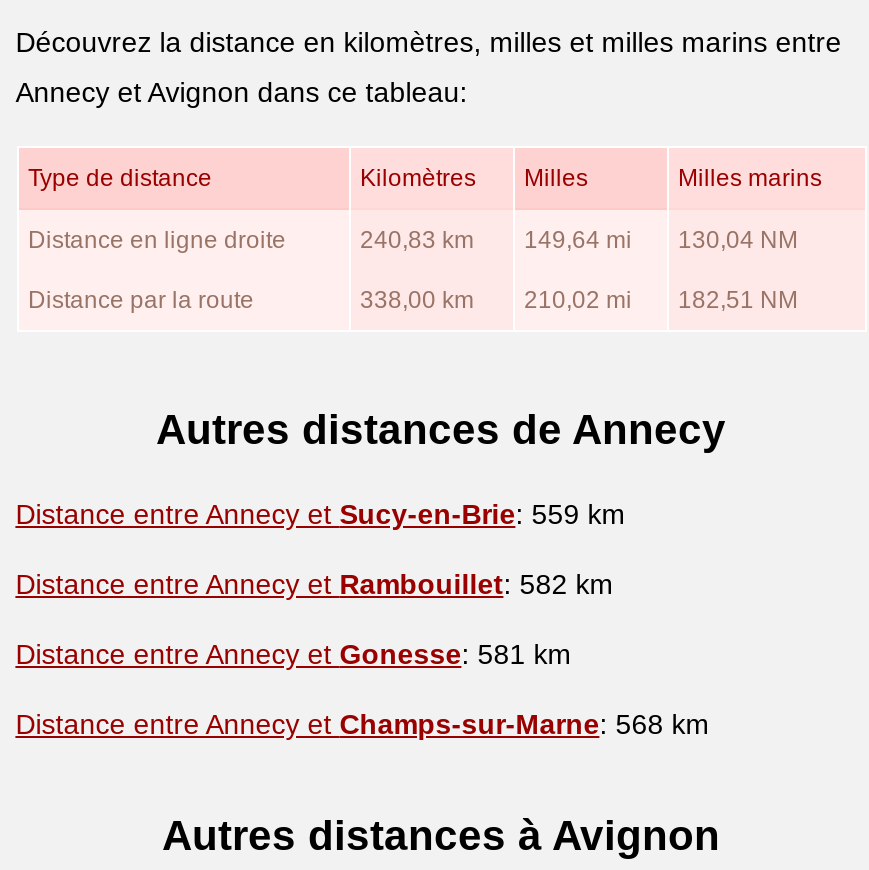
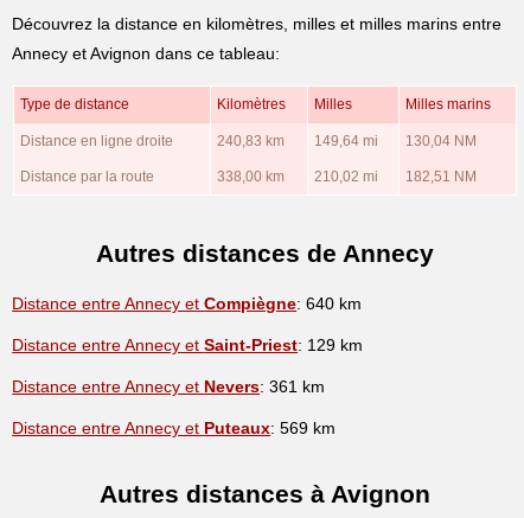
- Distance entre Annecy et Sucy-en-Brie: 559 km
+ Distance entre Annecy et Compiègne: 640 km

- Distance entre Annecy et Rambouillet: 582 km
+ Distance entre Annecy et Saint-Priest: 129 km

- Distance entre Annecy et Gonesse: 581 km
+ Distance entre Annecy et Nevers: 361 km

- Distance entre Annecy et Champs-sur-Marne: 568 km
+ Distance entre Annecy et Puteaux: 569 km
